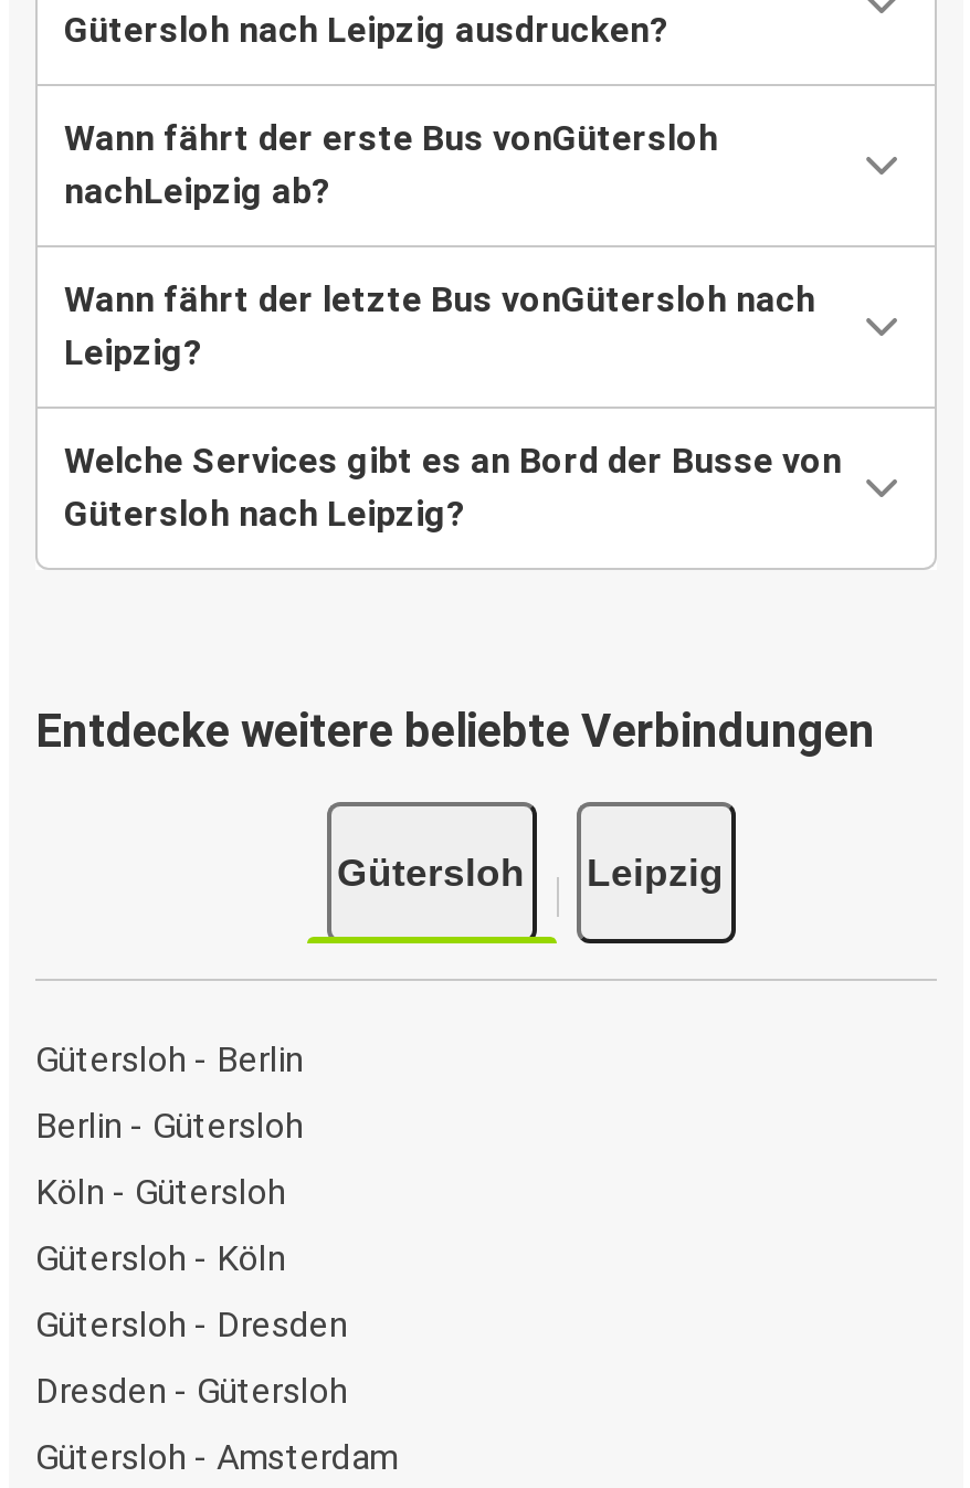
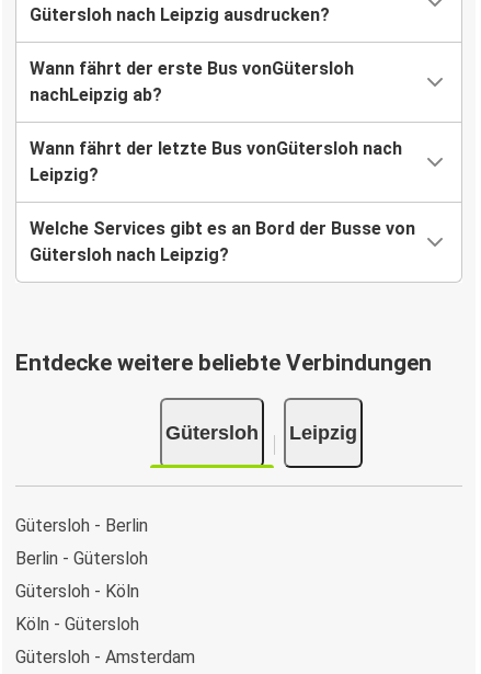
moved down: Köln - Gütersloh

- Gütersloh - Dresden
- Dresden - Gütersloh
